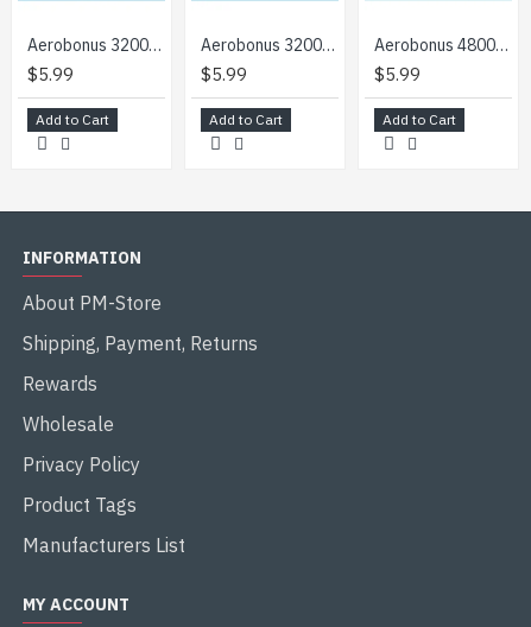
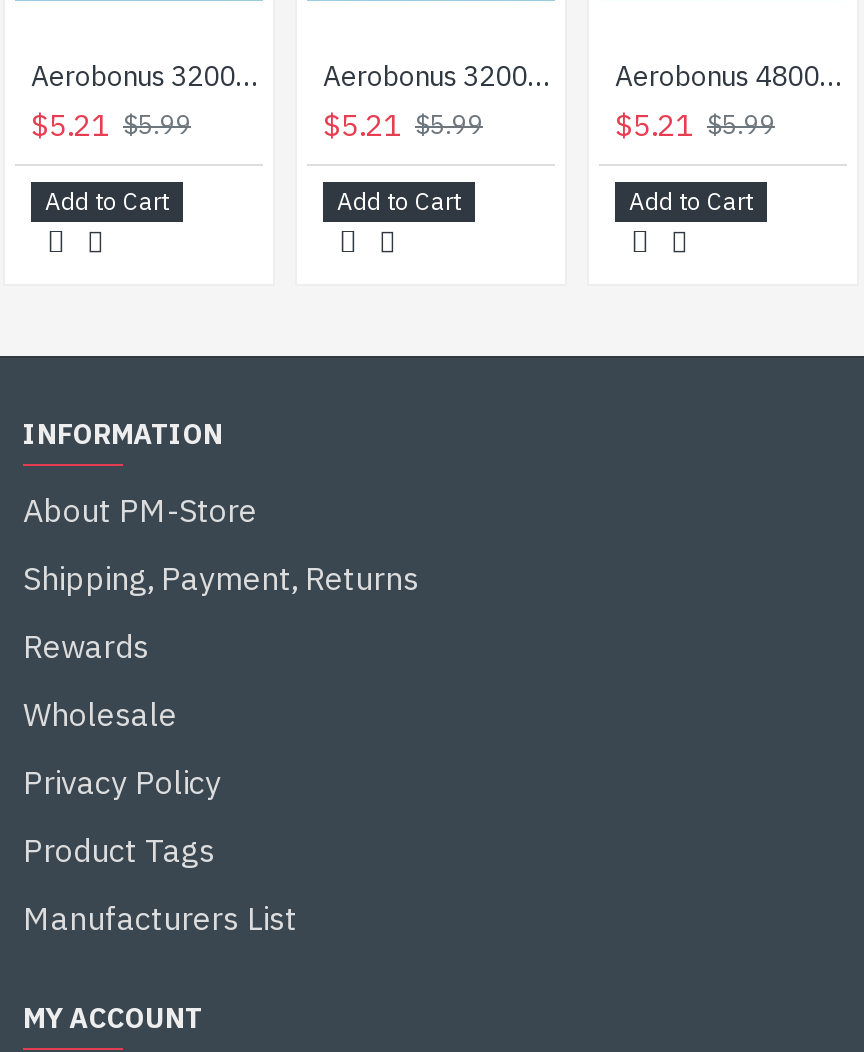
- $5.99
+ $5.21 $5.99

- $5.99
+ $5.21 $5.99

- $5.99
+ $5.21 $5.99
